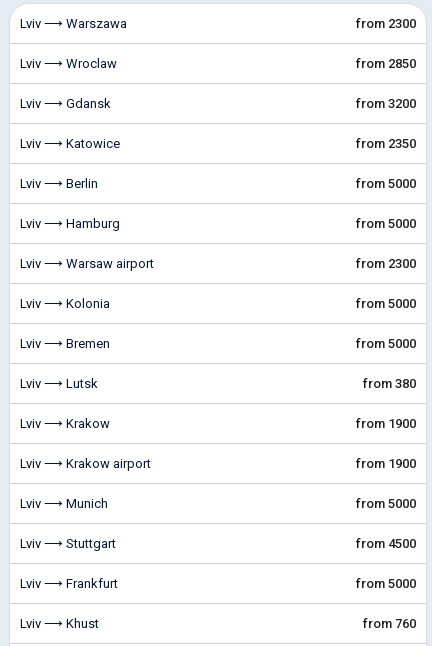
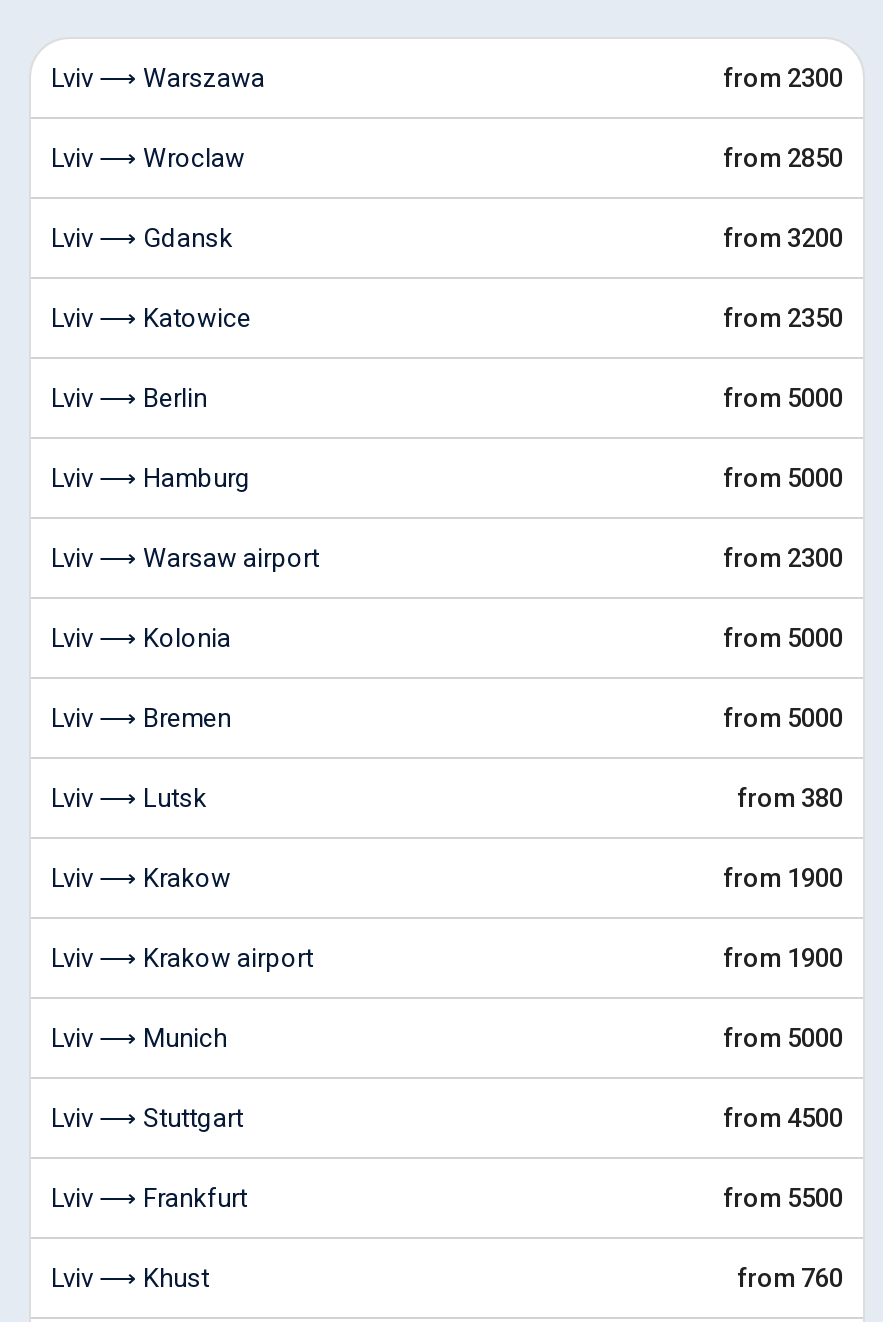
- from 5000
+ from 5500
